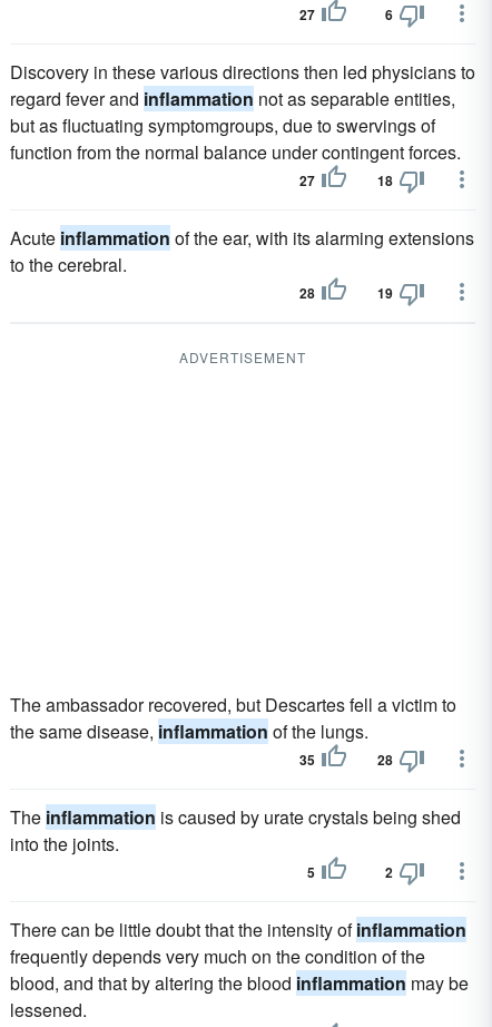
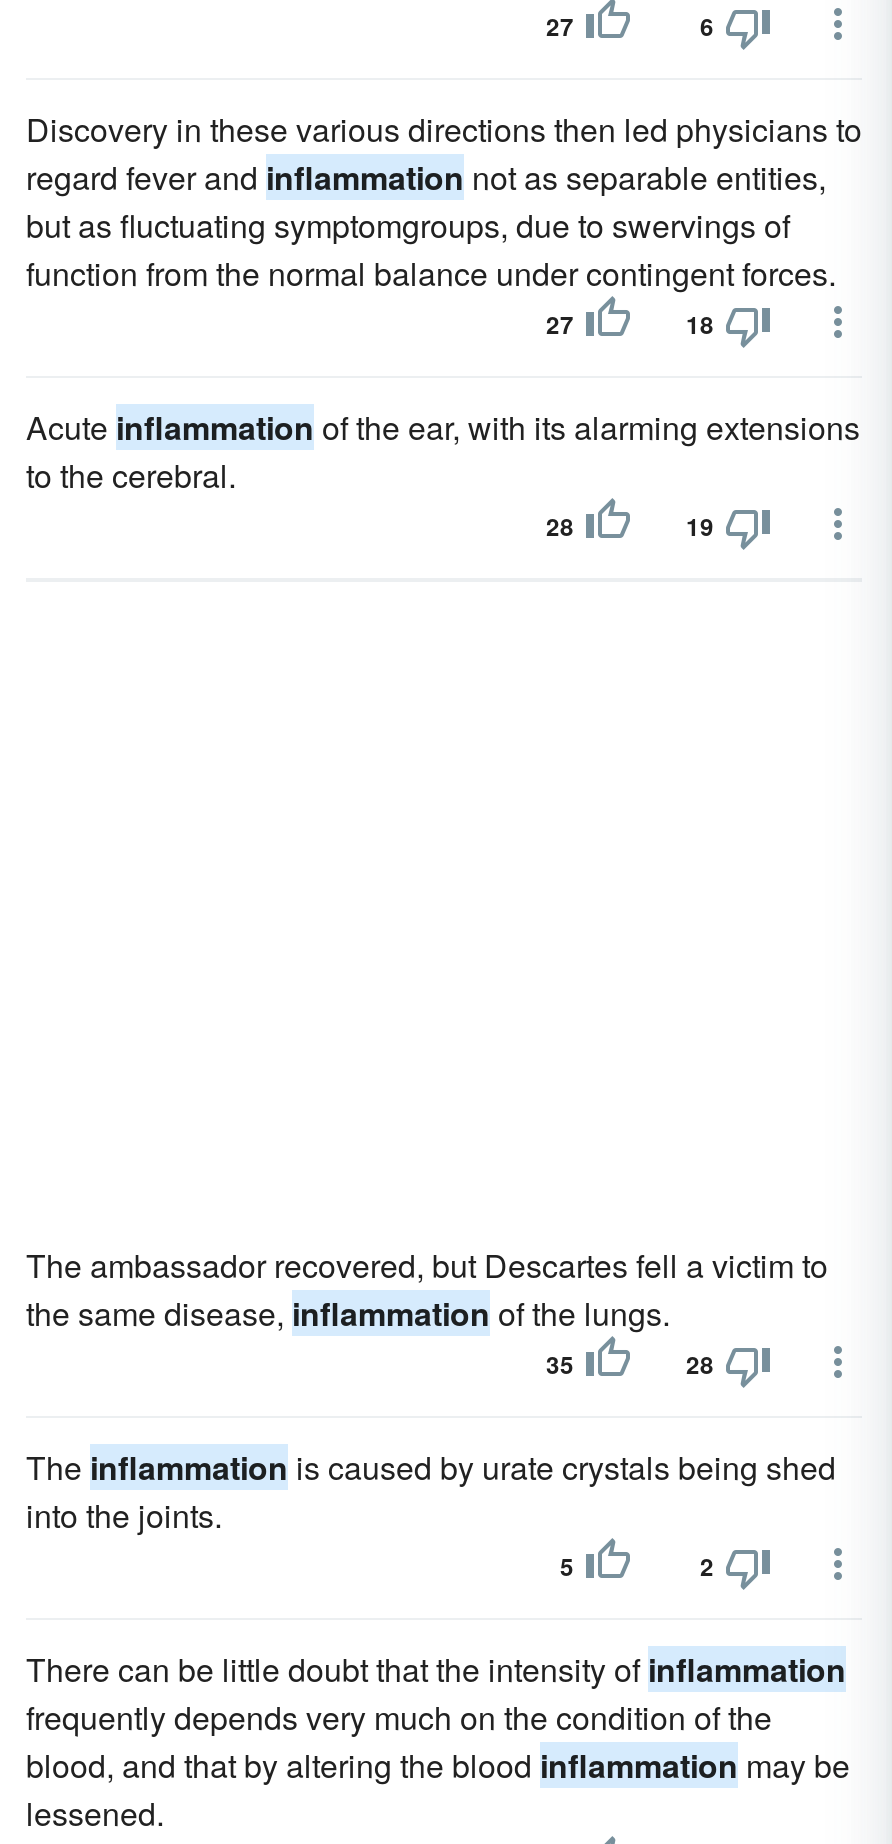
- ADVERTISEMENT
